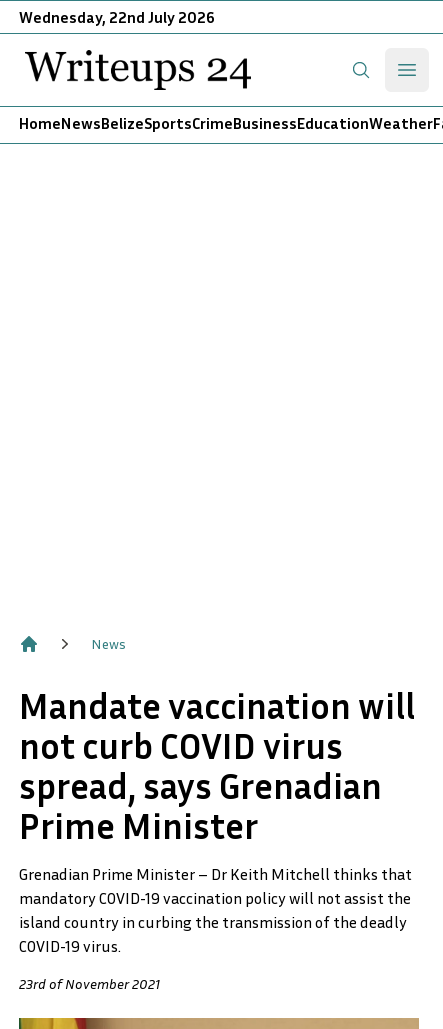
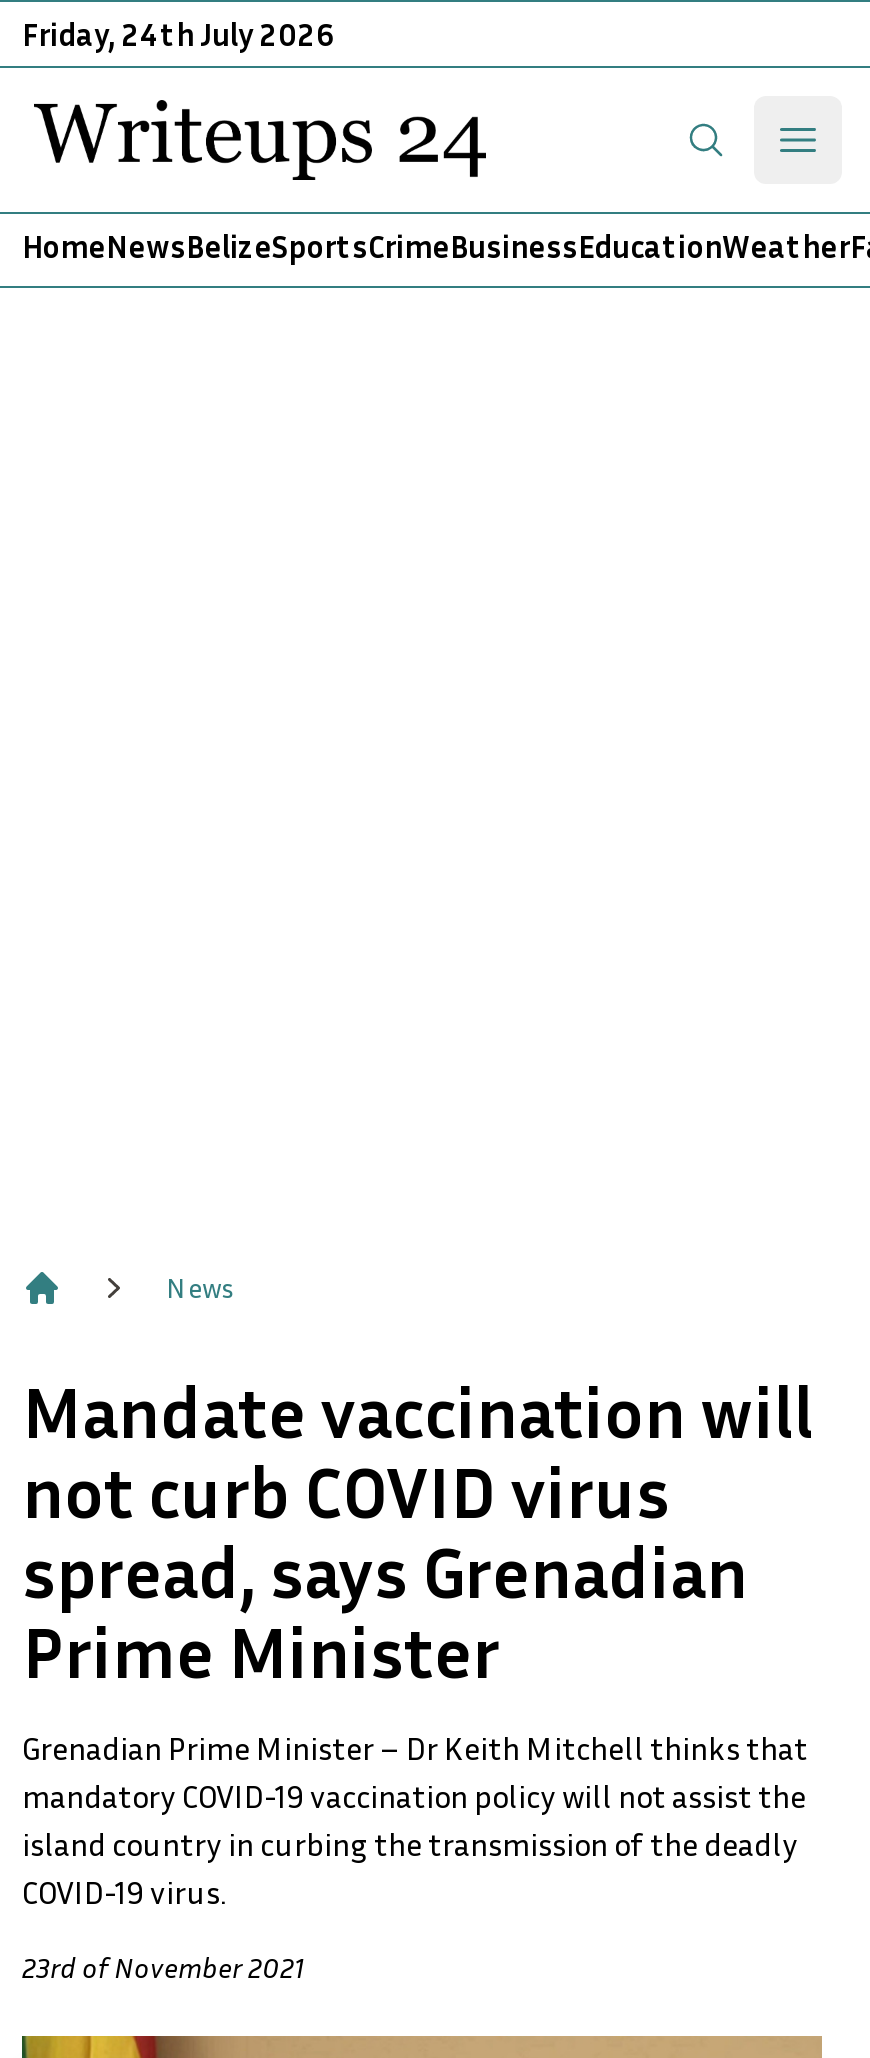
- Wednesday, 22nd July 2026
+ Friday, 24th July 2026
